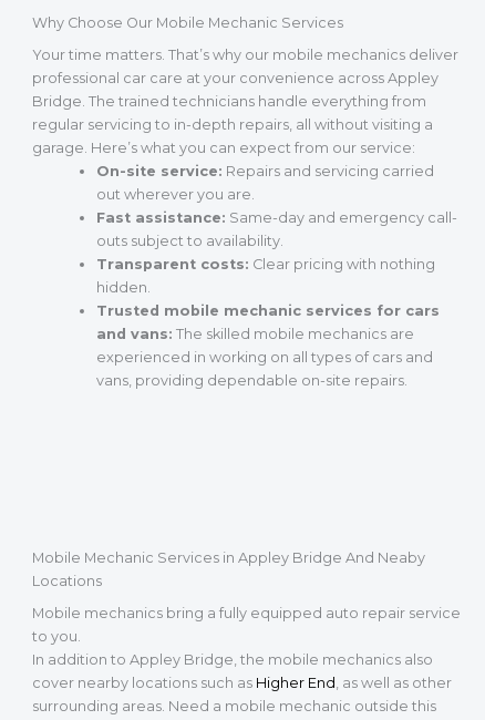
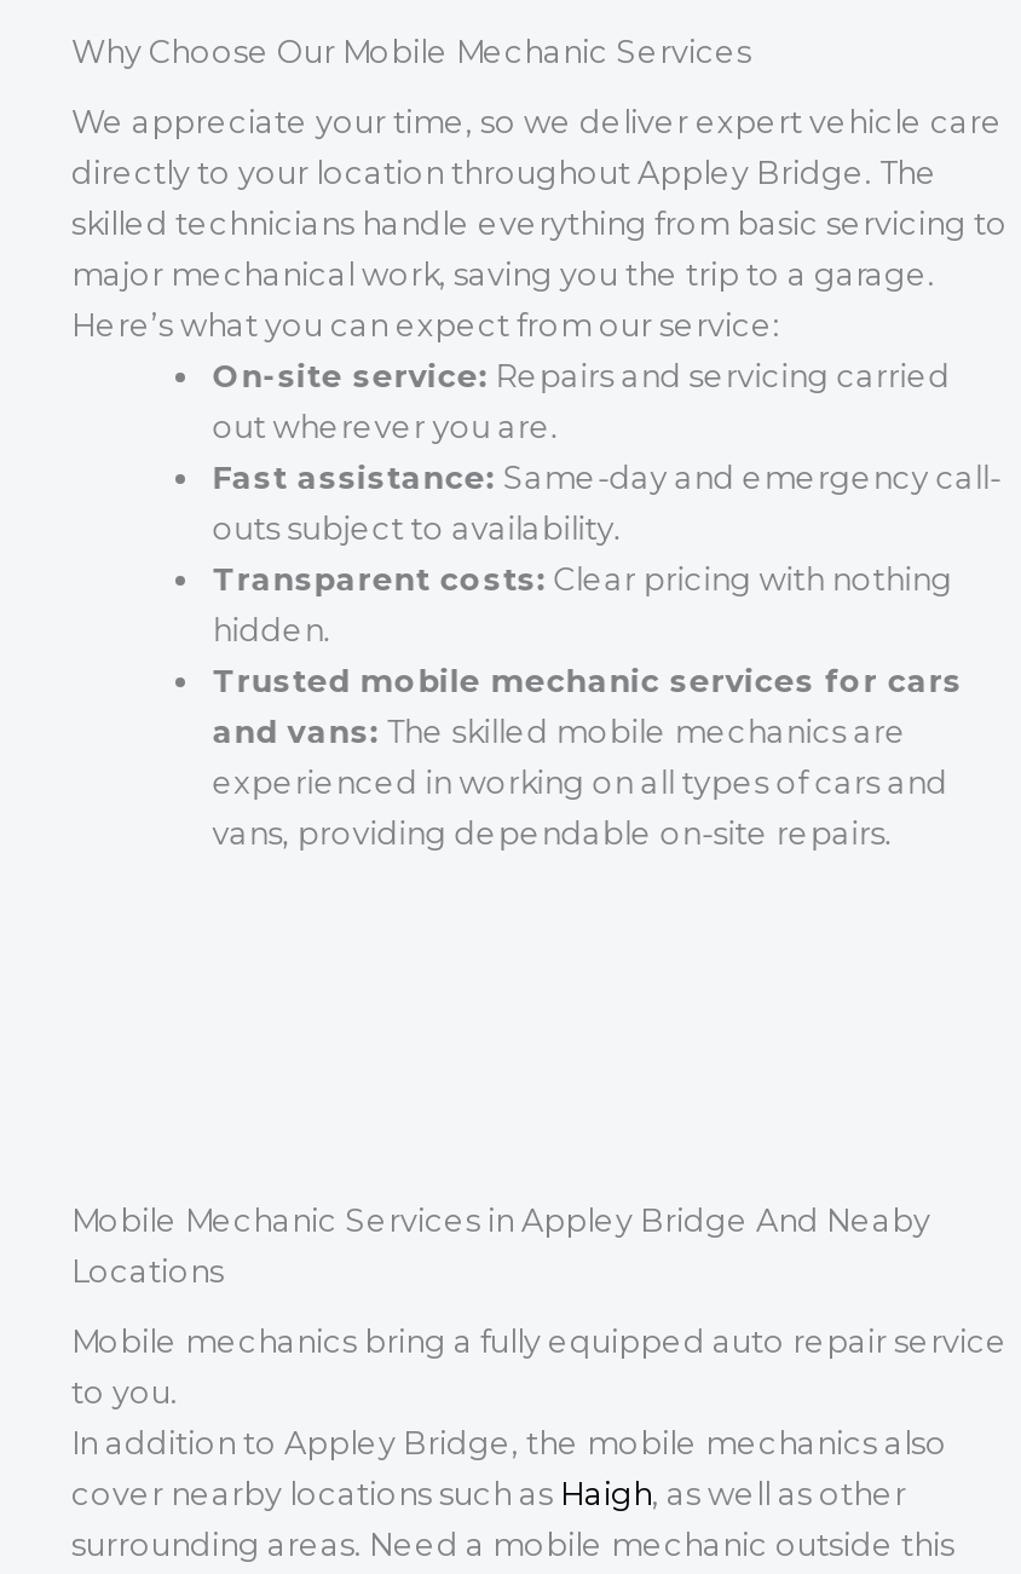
- Your time matters. That’s why our mobile mechanics deliver
- professional car care at your convenience across Appley
- Bridge. The trained technicians handle everything from
- regular servicing to in-depth repairs, all without visiting a
- garage. Here’s what you can expect from our service:
+ We appreciate your time, so we deliver expert vehicle care
+ directly to your location throughout Appley Bridge. The
+ skilled technicians handle everything from basic servicing to
+ major mechanical work, saving you the trip to a garage.
+ Here’s what you can expect from our service:

- cover nearby locations such as Higher End, as well as other
+ cover nearby locations such as Haigh, as well as other
